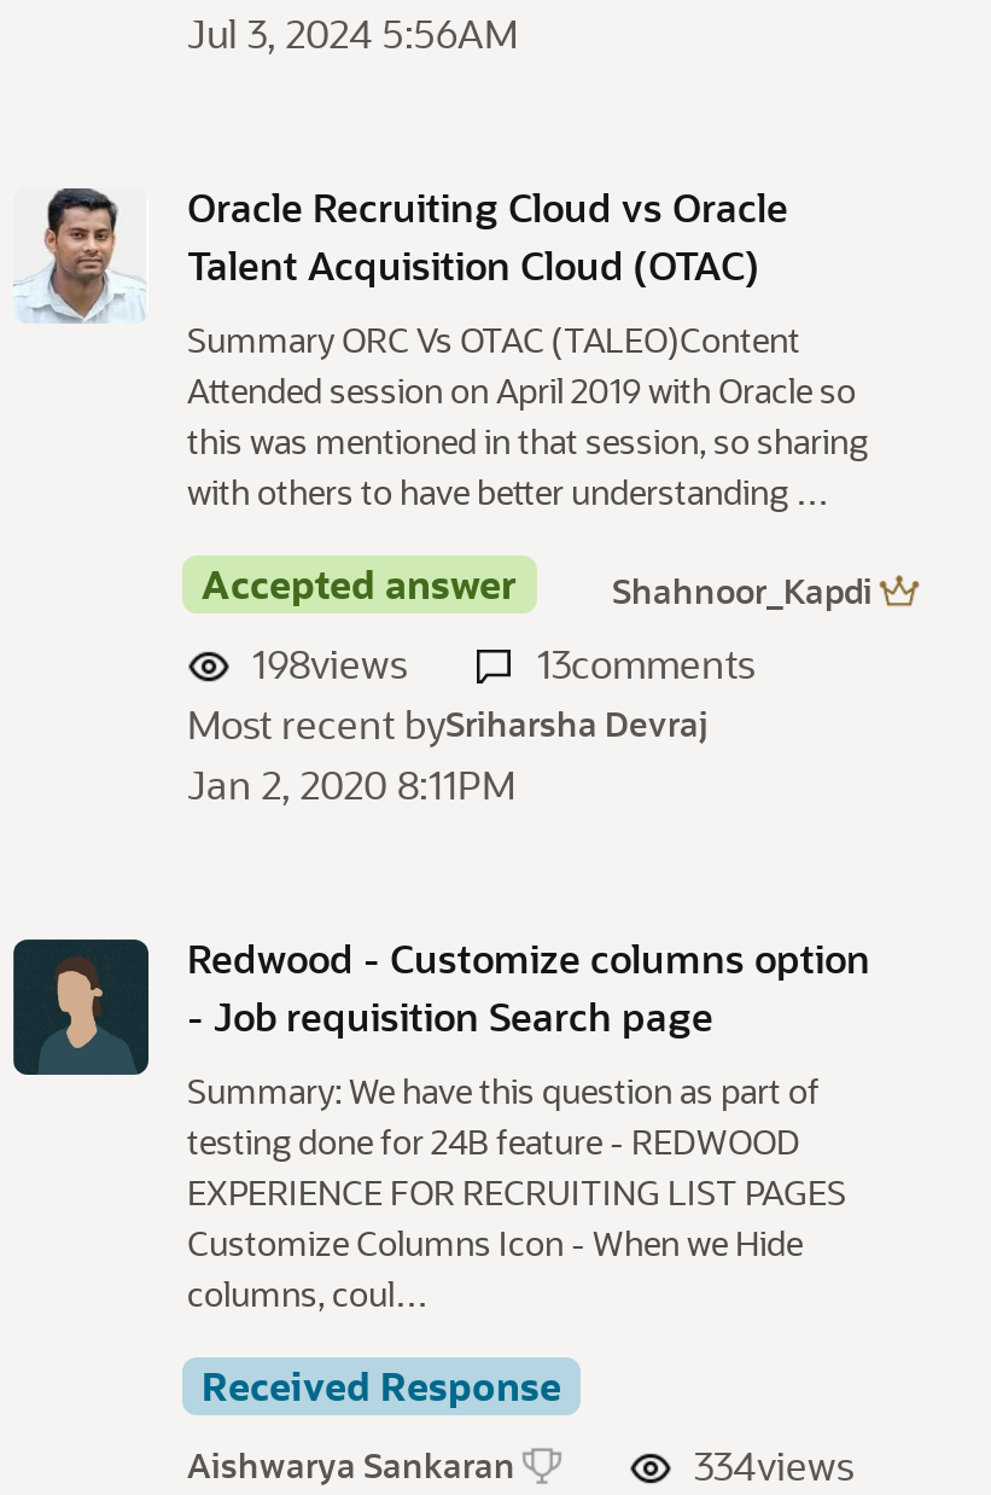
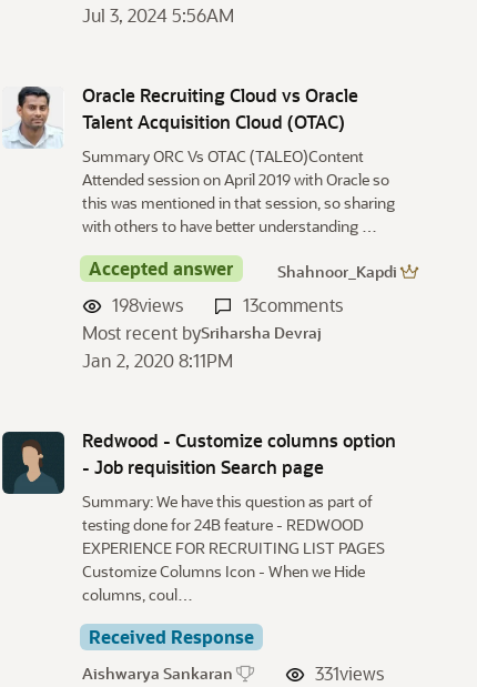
- 334views
+ 331views
